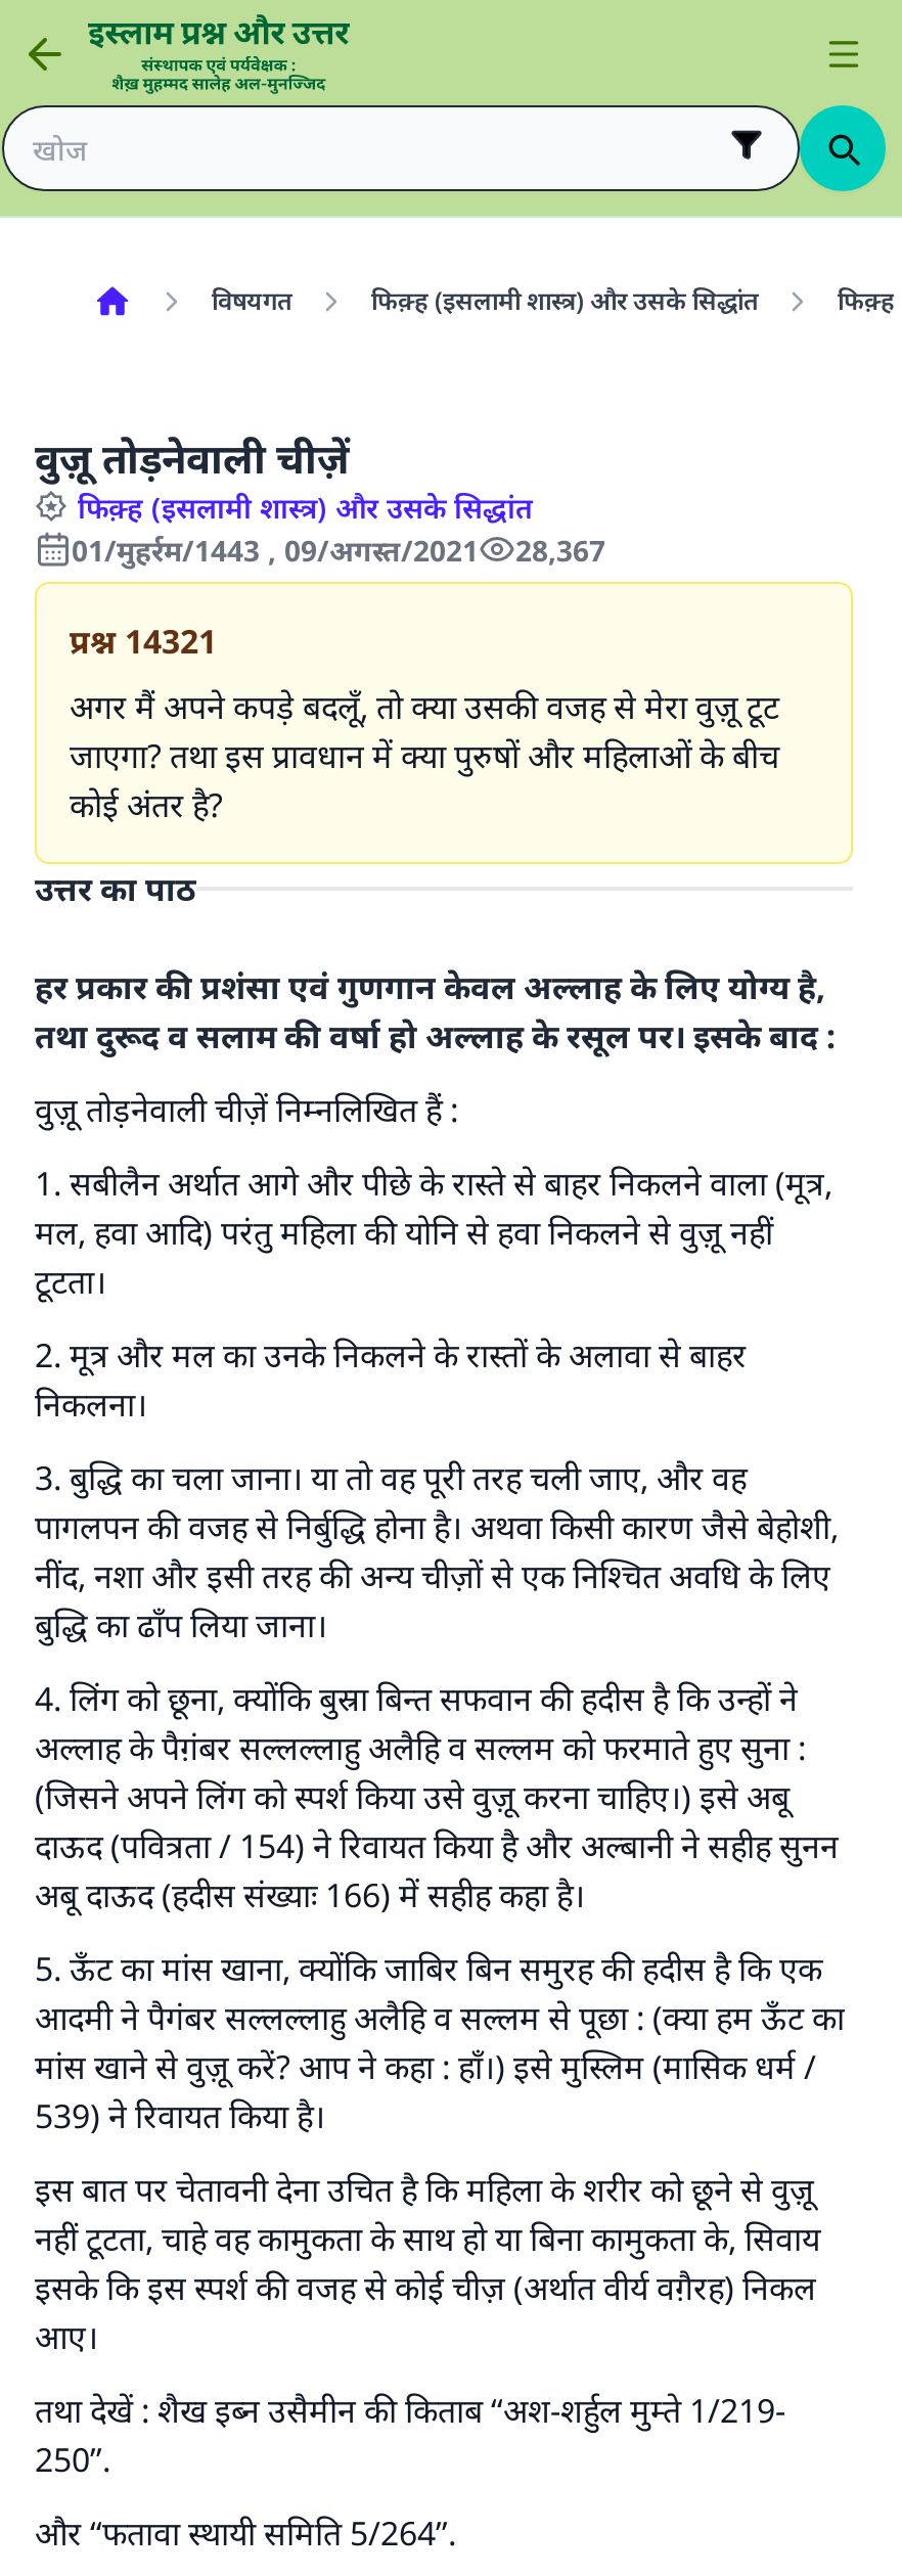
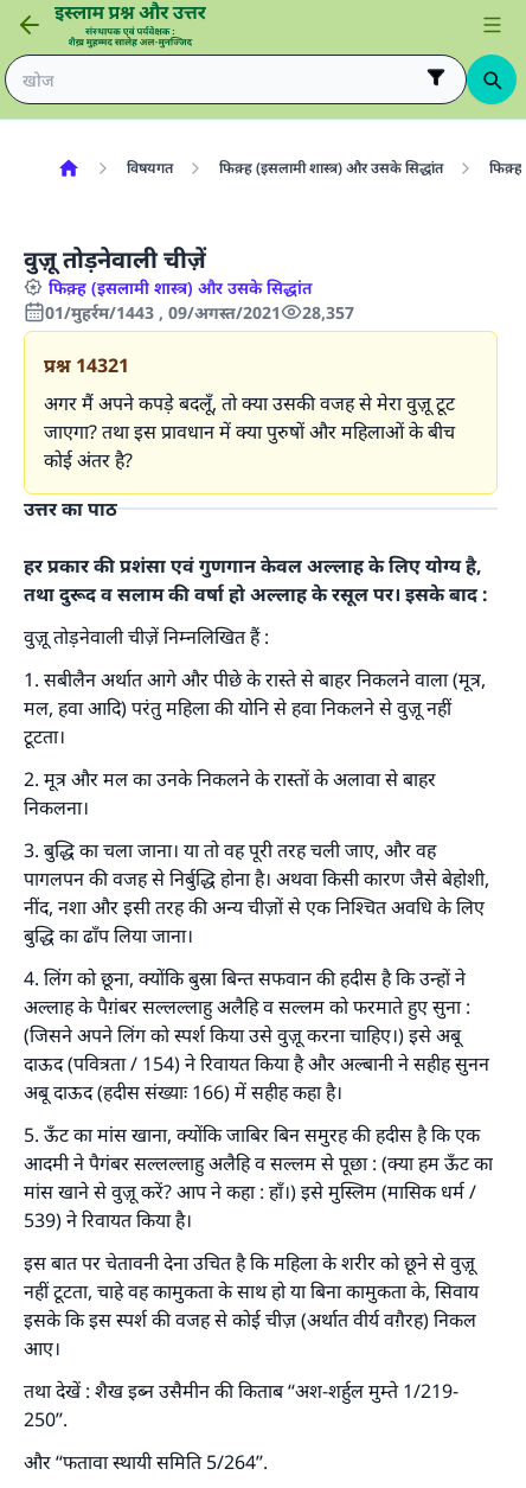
- 01/मुहर्रम/1443 , 09/अगस्त/2021 28,367
+ 01/मुहर्रम/1443 , 09/अगस्त/2021 28,357
